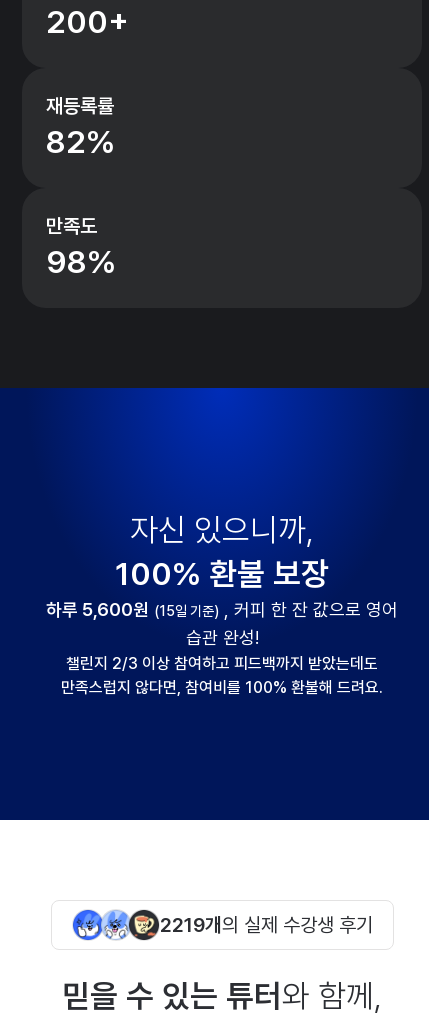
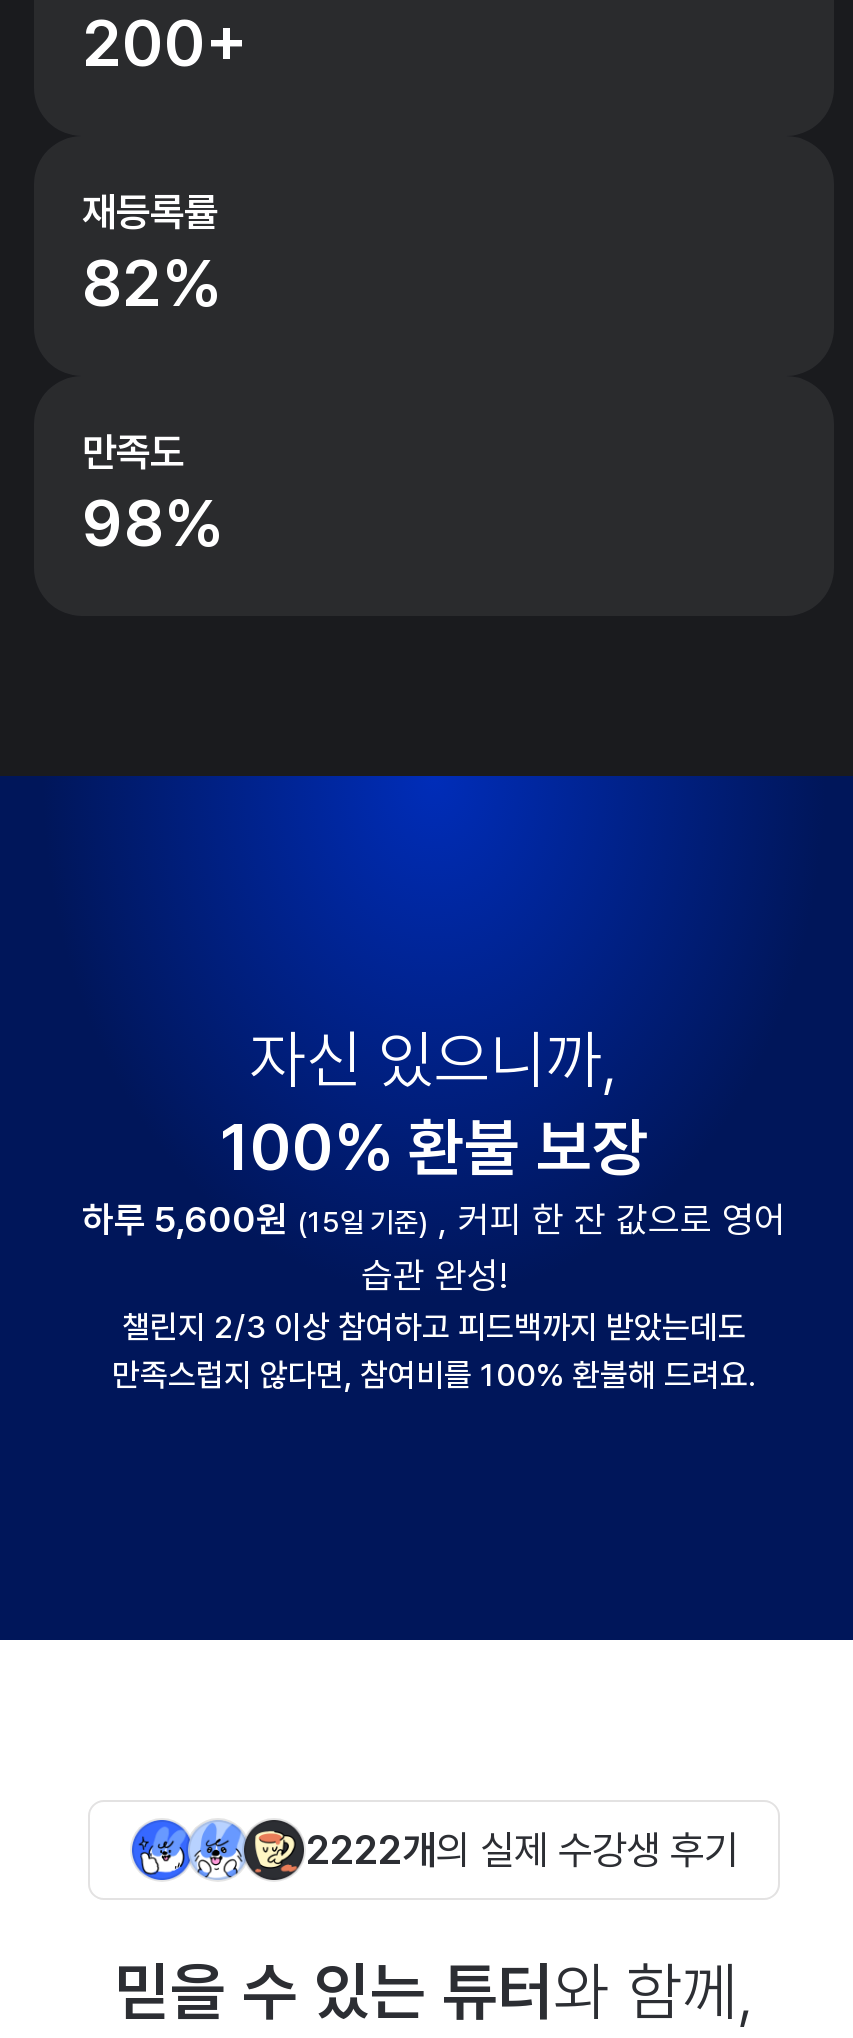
- 2219개의 실제 수강생 후기
+ 2222개의 실제 수강생 후기
